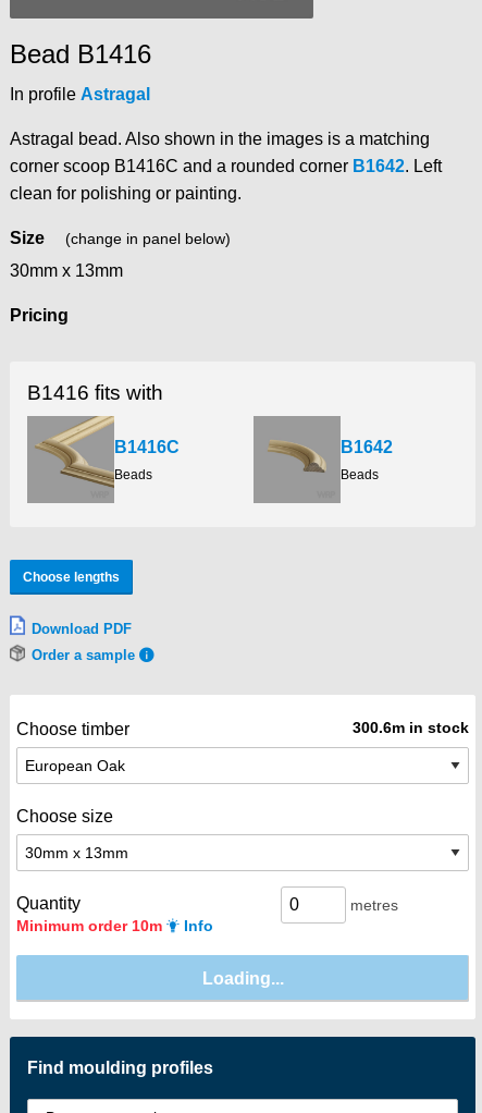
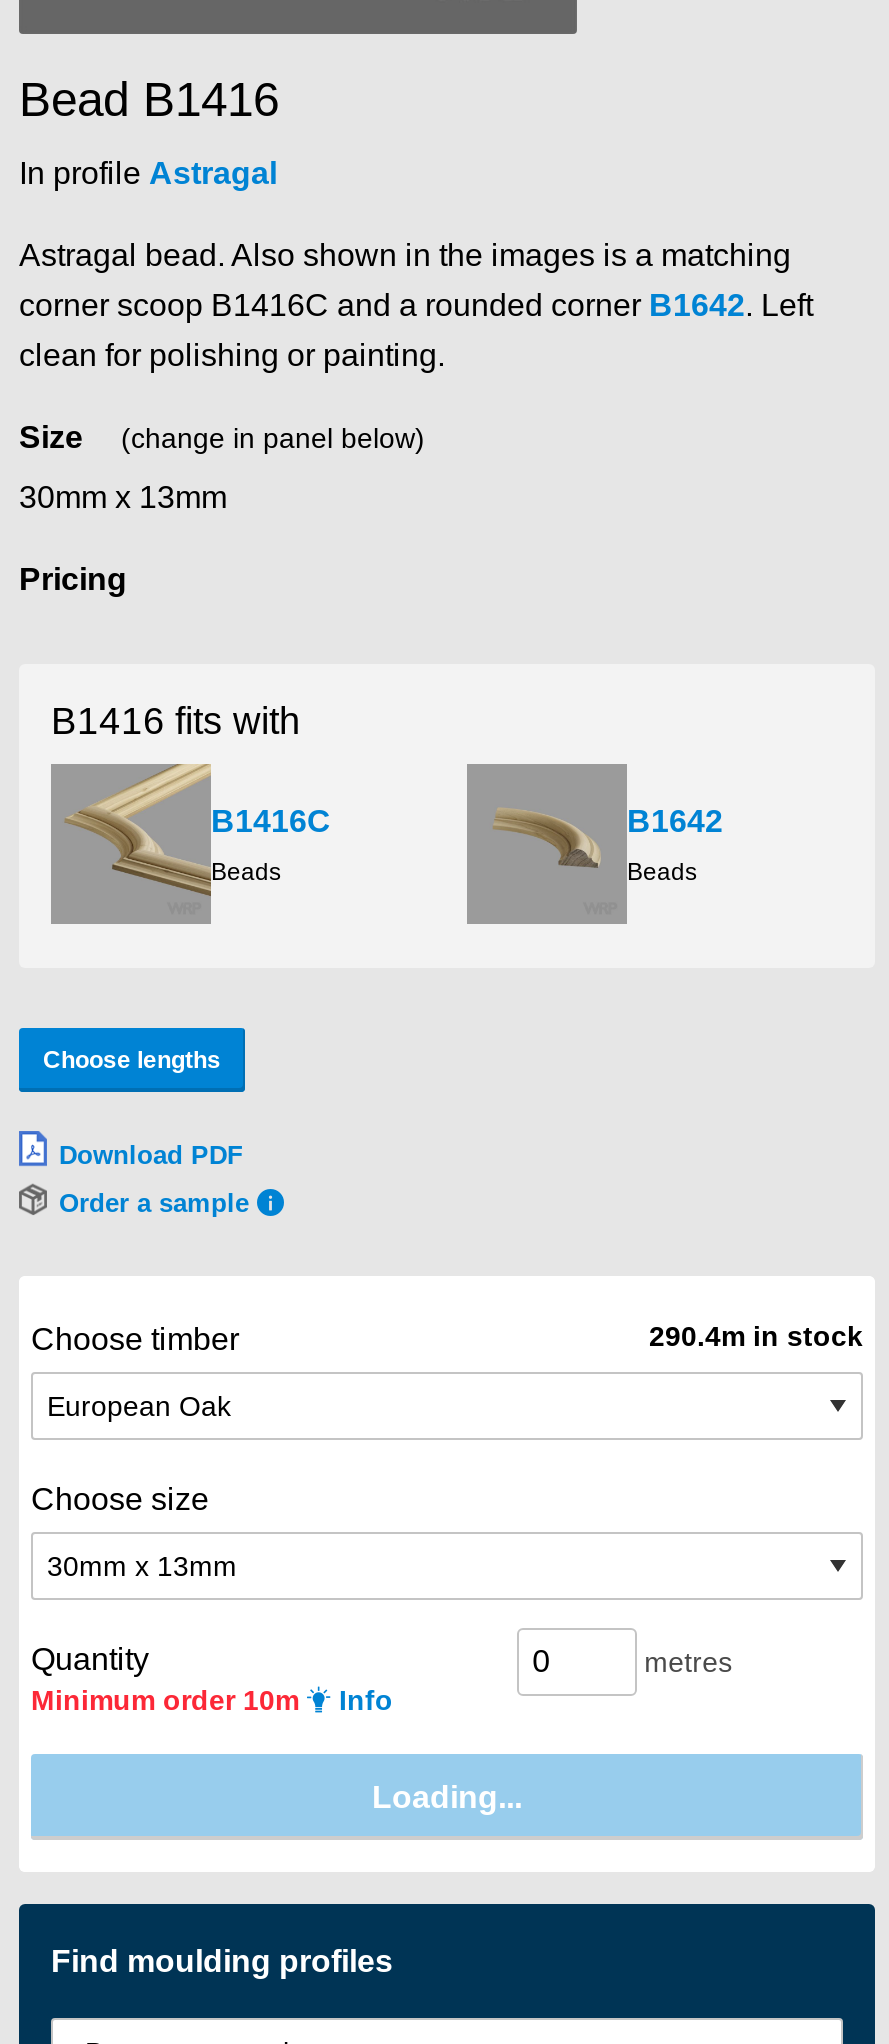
- 300.6m in stock
+ 290.4m in stock
